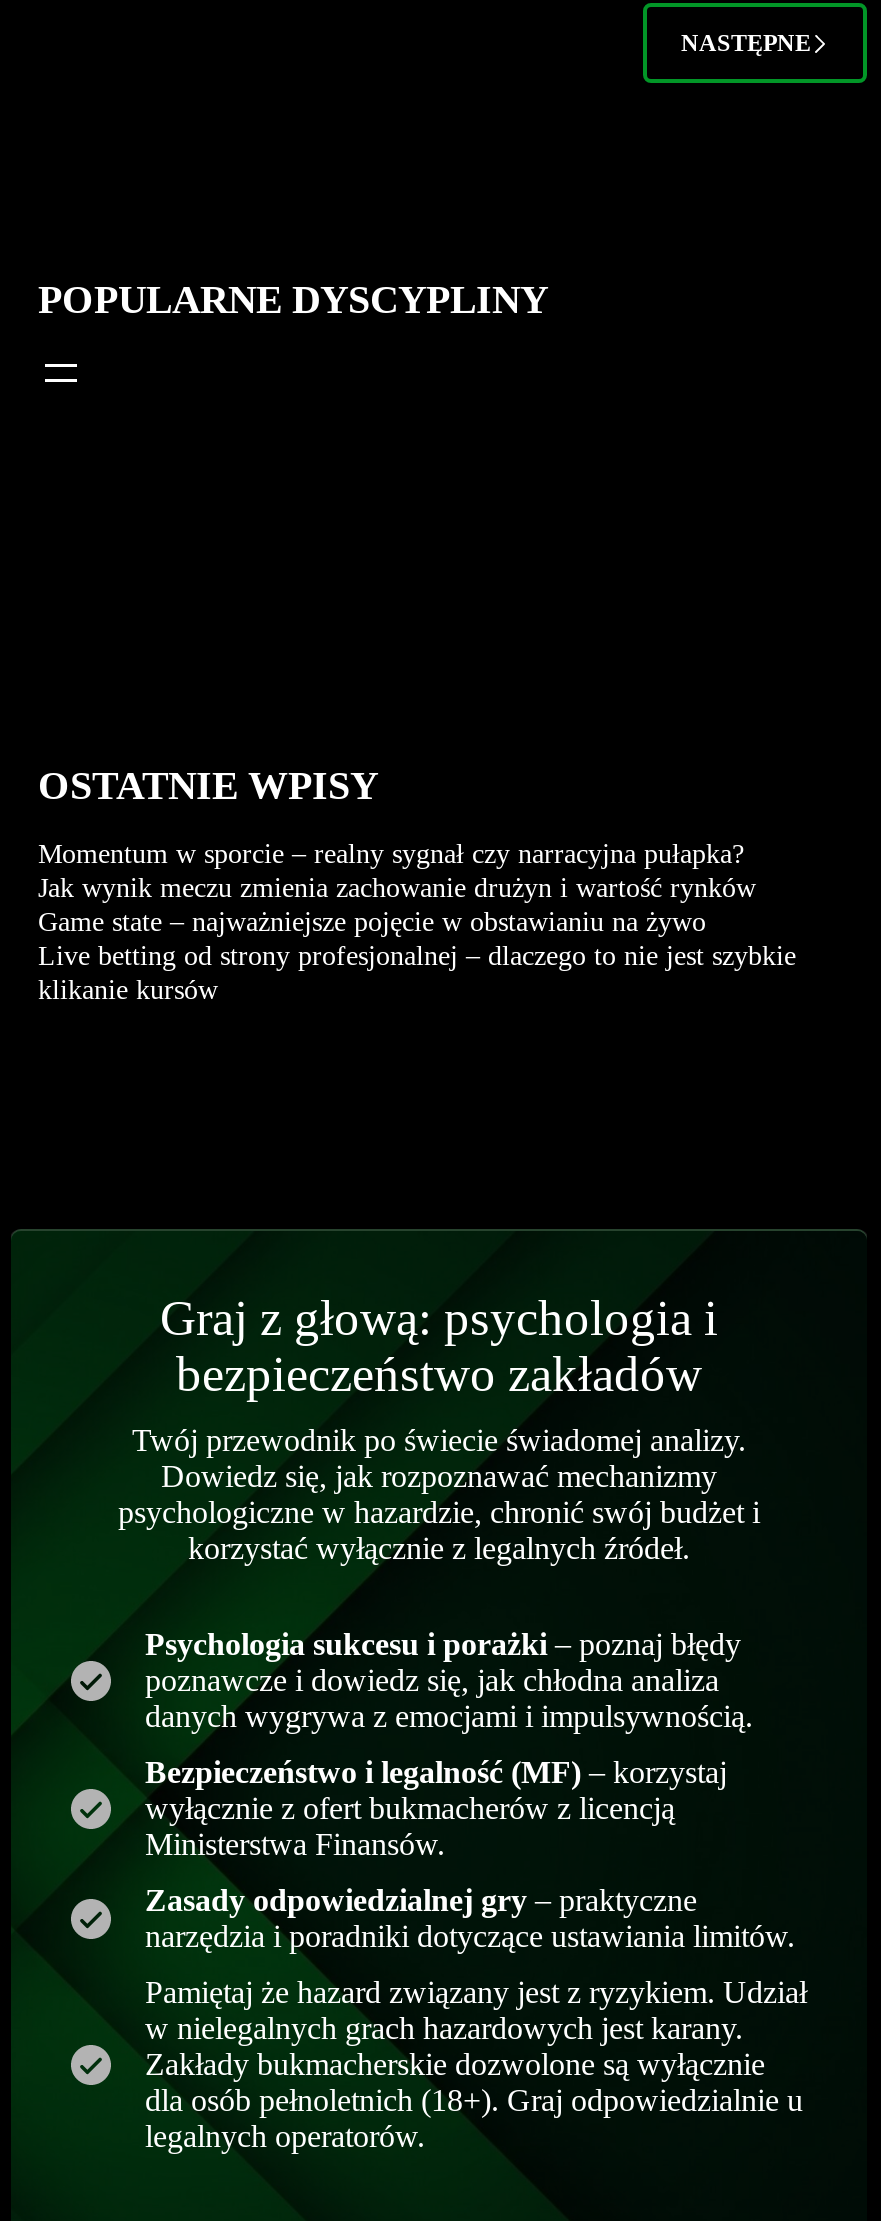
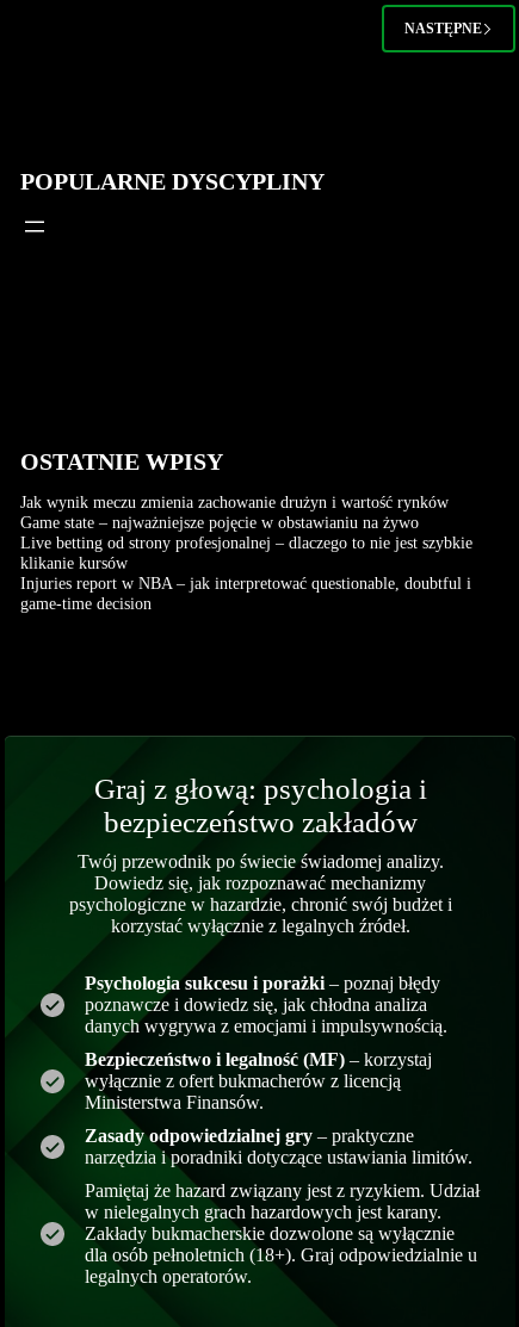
- Momentum w sporcie – realny sygnał czy narracyjna pułapka?

moved up: Jak wynik meczu zmienia zachowanie drużyn i wartość rynków | Game state – najważniejsze pojęcie w obstawianiu na żywo | Live betting od strony profesjonalnej – dlaczego to nie jest szybkie | klikanie kursów

+ Injuries report w NBA – jak interpretować questionable, doubtful i
+ game-time decision
